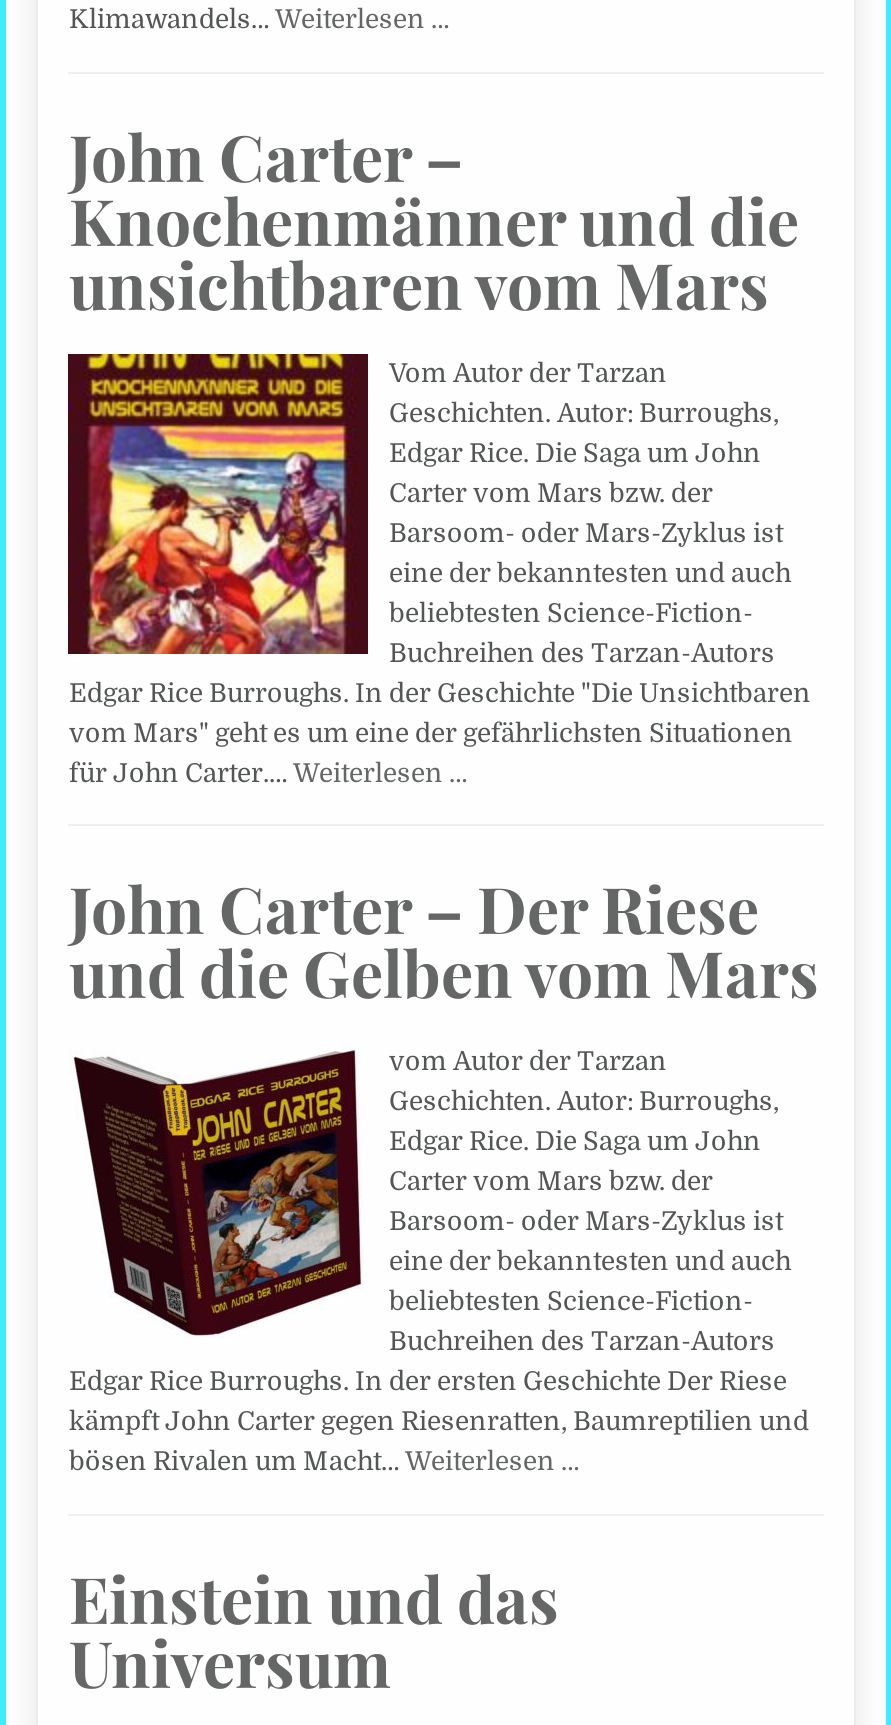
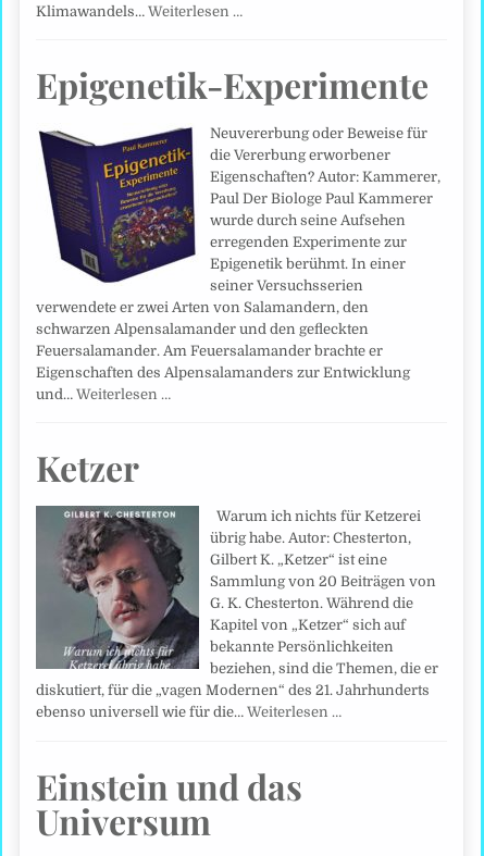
- [image]
- John Carter –
- Knochenmänner und die
- unsichtbaren vom Mars
- Vom Autor der Tarzan
- Geschichten. Autor: Burroughs,
- Edgar Rice. Die Saga um John
- Carter vom Mars bzw. der
- Barsoom- oder Mars-Zyklus ist
- eine der bekanntesten und auch
- beliebtesten Science-Fiction-
- Buchreihen des Tarzan-Autors
- Edgar Rice Burroughs. In der Geschichte "Die Unsichtbaren
- vom Mars" geht es um eine der gefährlichsten Situationen
- für John Carter.… Weiterlesen …
+ [image]
+ Epigenetik-Experimente
+ Neuvererbung oder Beweise für
+ die Vererbung erworbener
+ Eigenschaften? Autor: Kammerer,
+ Paul Der Biologe Paul Kammerer
+ wurde durch seine Aufsehen
+ erregenden Experimente zur
+ Epigenetik berühmt. In einer
+ seiner Versuchsserien
+ verwendete er zwei Arten von Salamandern, den
+ schwarzen Alpensalamander und den gefleckten
+ Feuersalamander. Am Feuersalamander brachte er
+ Eigenschaften des Alpensalamanders zur Entwicklung
+ und… Weiterlesen …

- [image]
- John Carter – Der Riese
- und die Gelben vom Mars
- vom Autor der Tarzan
- Geschichten. Autor: Burroughs,
- Edgar Rice. Die Saga um John
- Carter vom Mars bzw. der
- Barsoom- oder Mars-Zyklus ist
- eine der bekanntesten und auch
- beliebtesten Science-Fiction-
- Buchreihen des Tarzan-Autors
- Edgar Rice Burroughs. In der ersten Geschichte Der Riese
- kämpft John Carter gegen Riesenratten, Baumreptilien und
- bösen Rivalen um Macht… Weiterlesen …
+ [image]
+ Ketzer
+ Warum ich nichts für Ketzerei
+ übrig habe. Autor: Chesterton,
+ Gilbert K. „Ketzer“ ist eine
+ Sammlung von 20 Beiträgen von
+ G. K. Chesterton. Während die
+ Kapitel von „Ketzer“ sich auf
+ bekannte Persönlichkeiten
+ beziehen, sind die Themen, die er
+ diskutiert, für die „vagen Modernen“ des 21. Jahrhunderts
+ ebenso universell wie für die… Weiterlesen …
